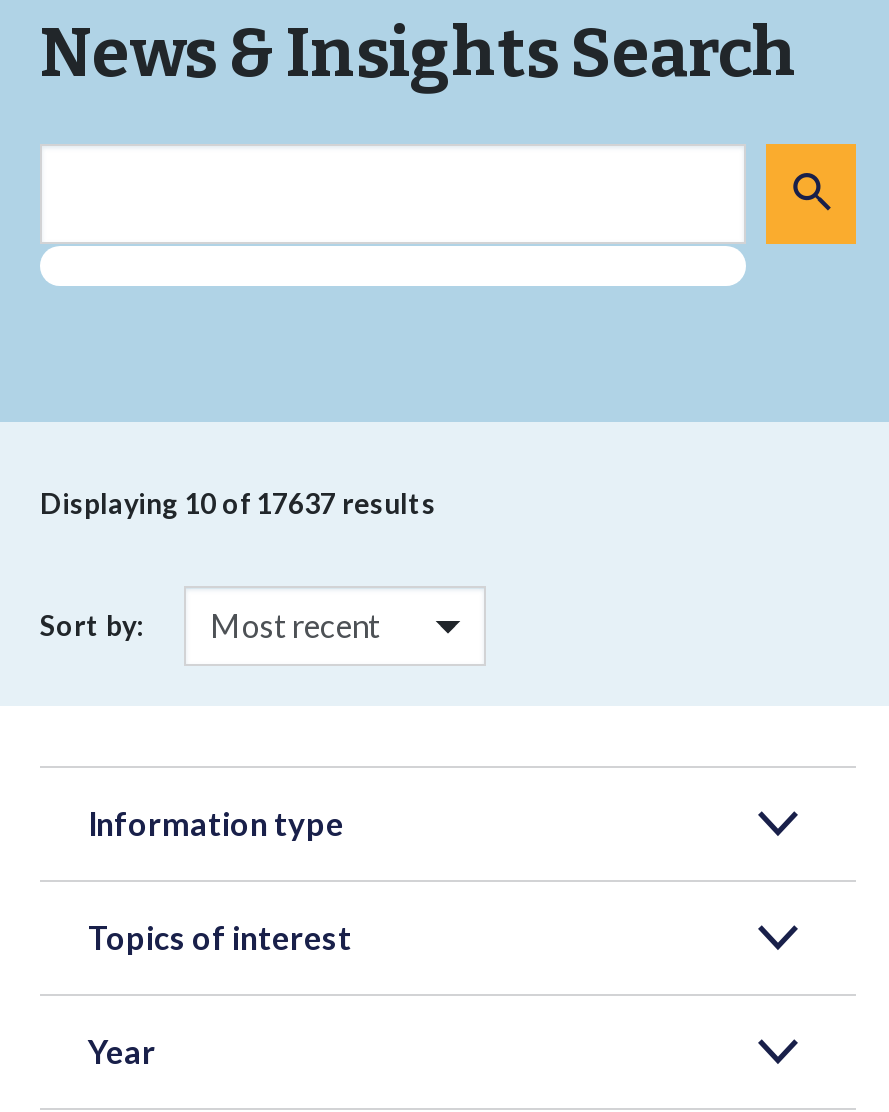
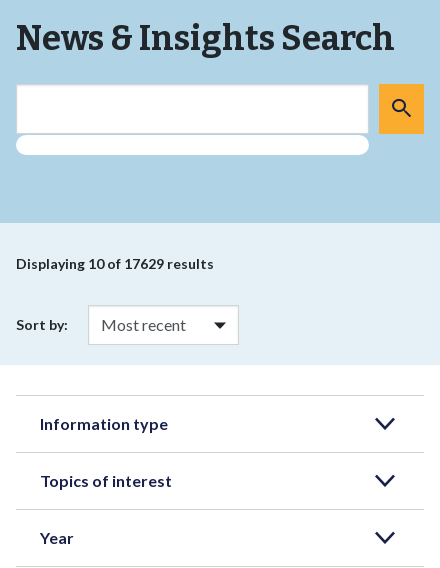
- Displaying 10 of 17637 results
+ Displaying 10 of 17629 results
